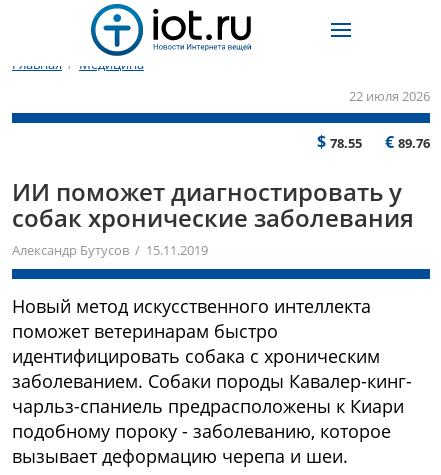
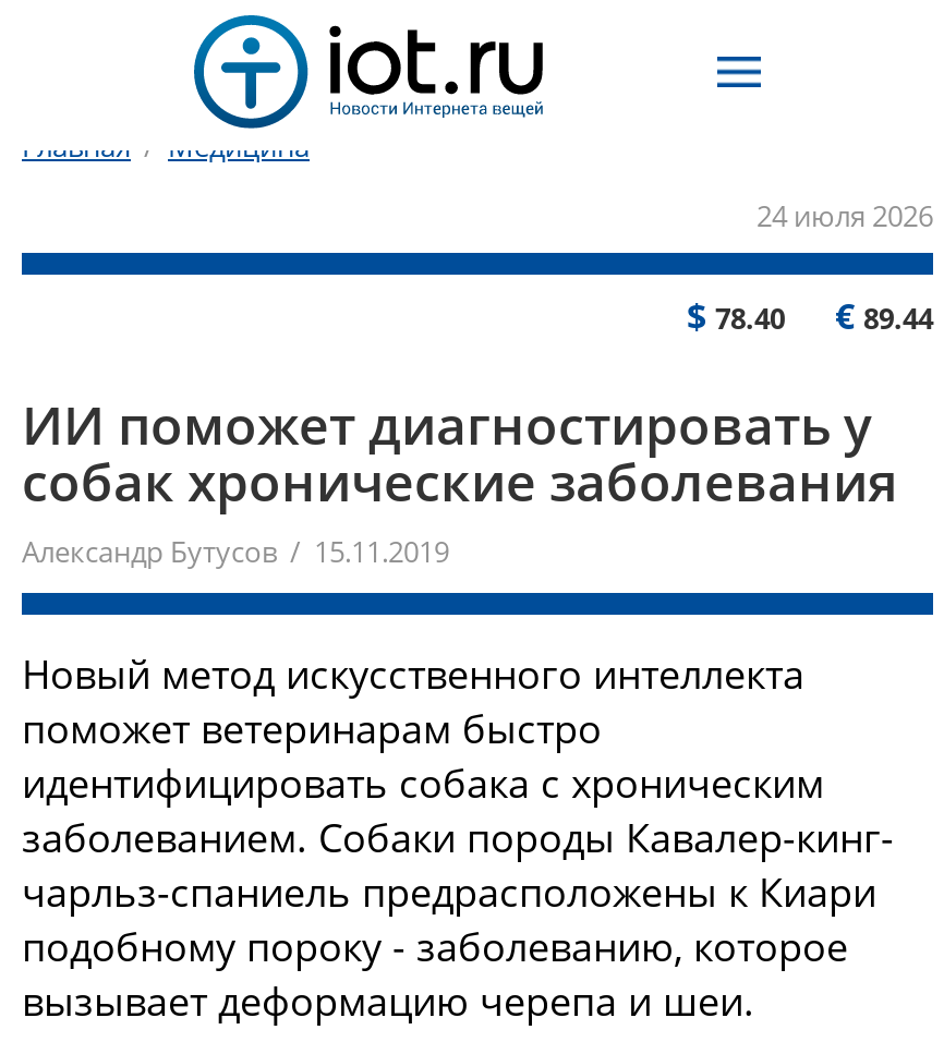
- 22 июля 2026
+ 24 июля 2026

- $78.55
+ $78.40

- €89.76
+ €89.44
